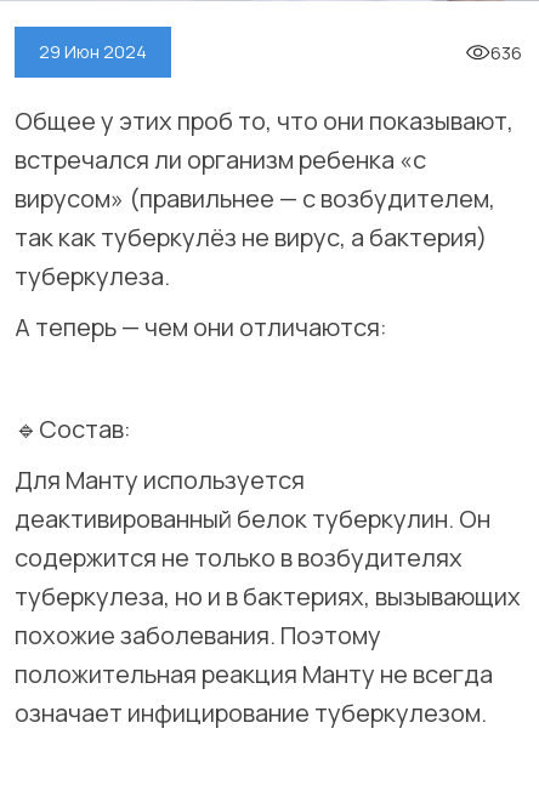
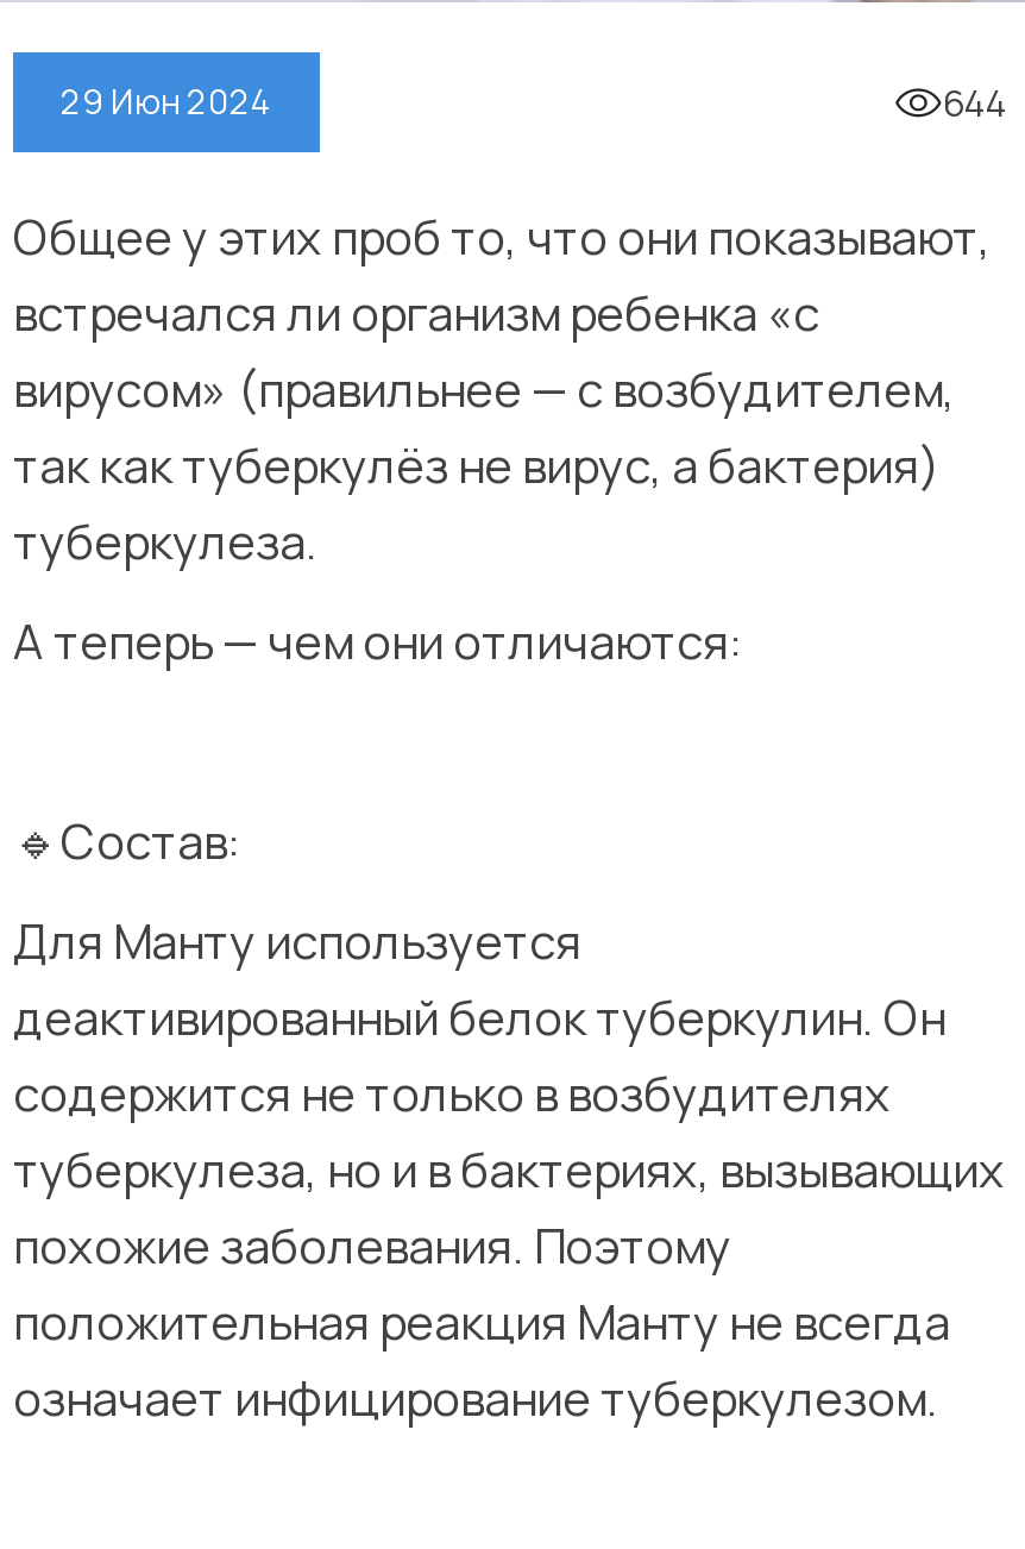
- 636
+ 644
